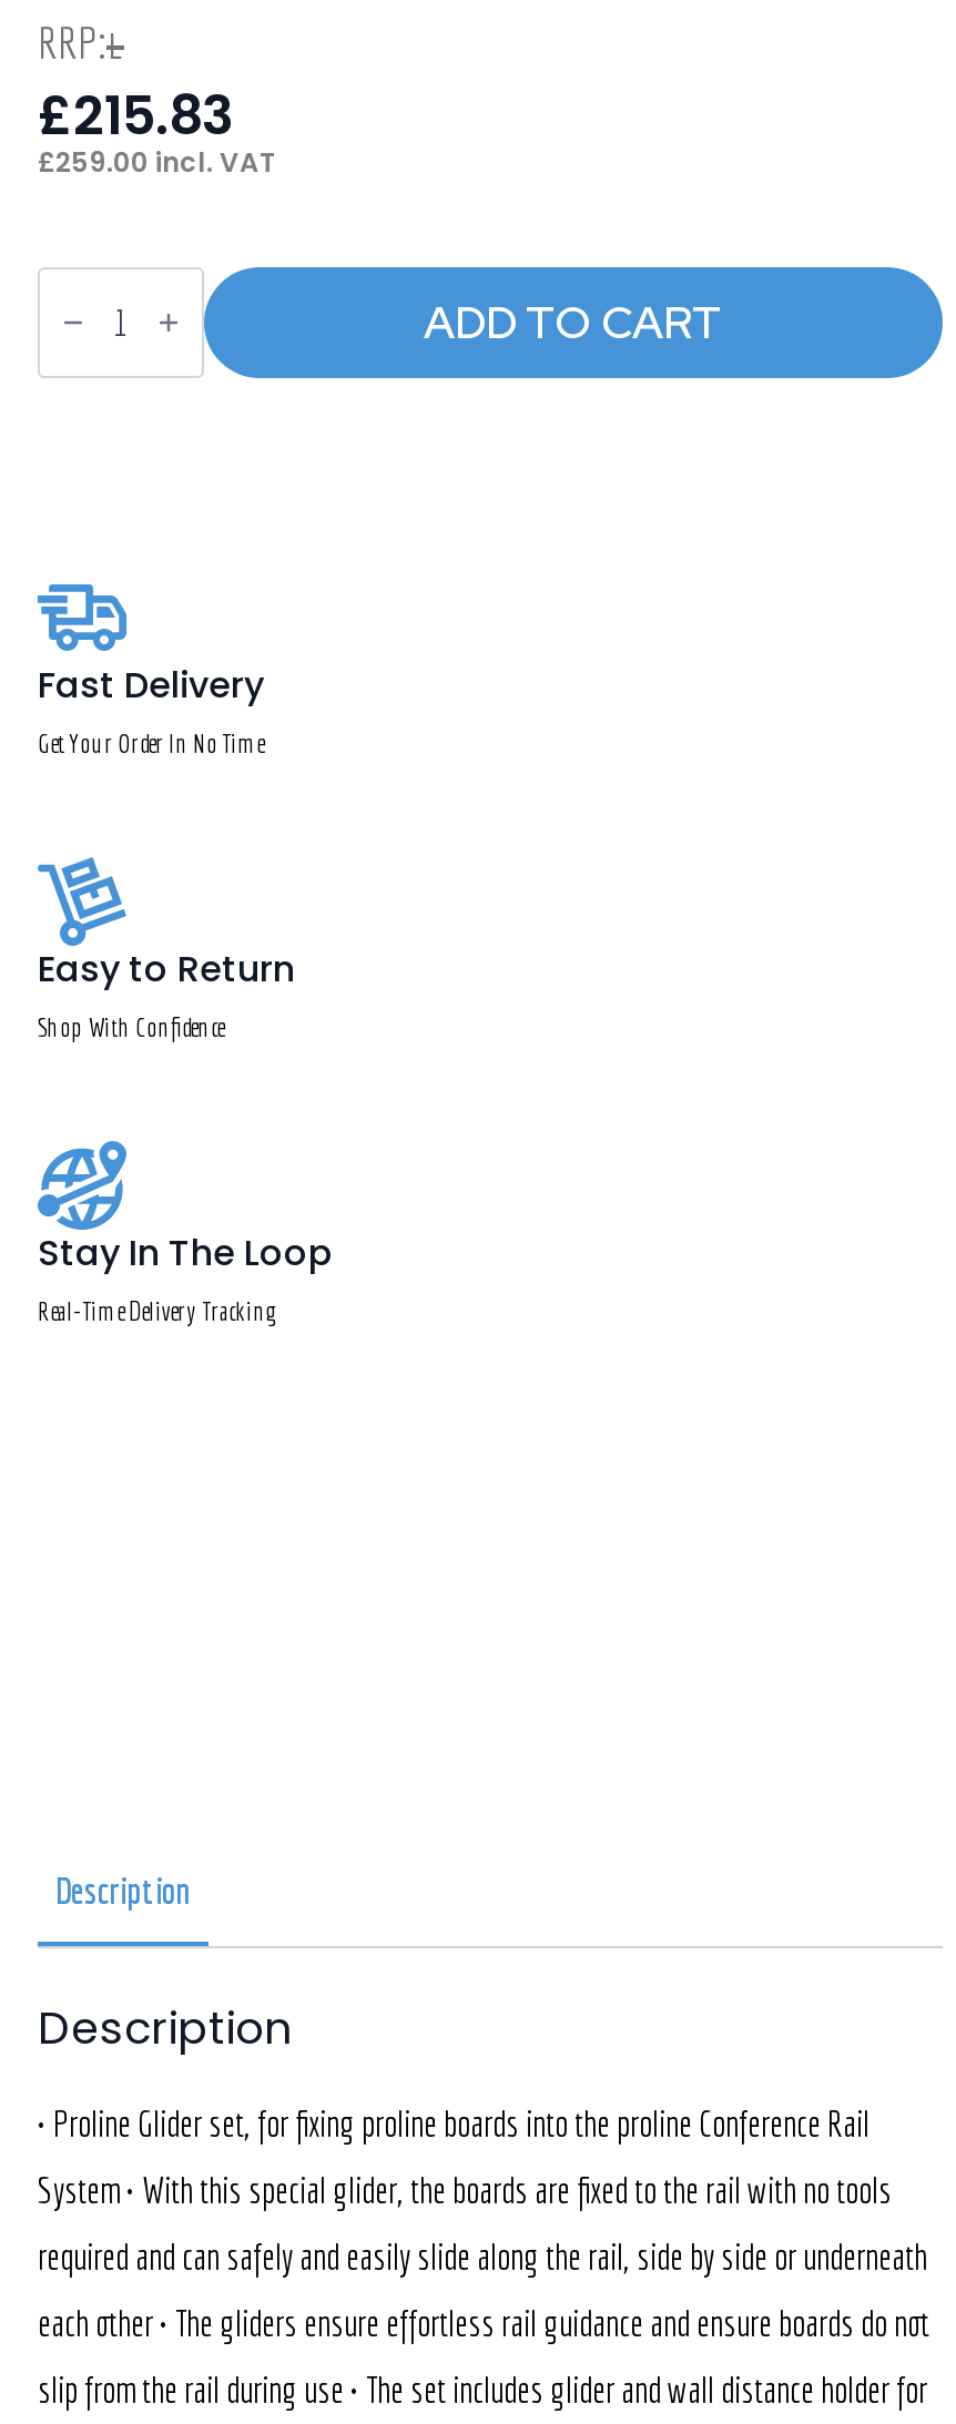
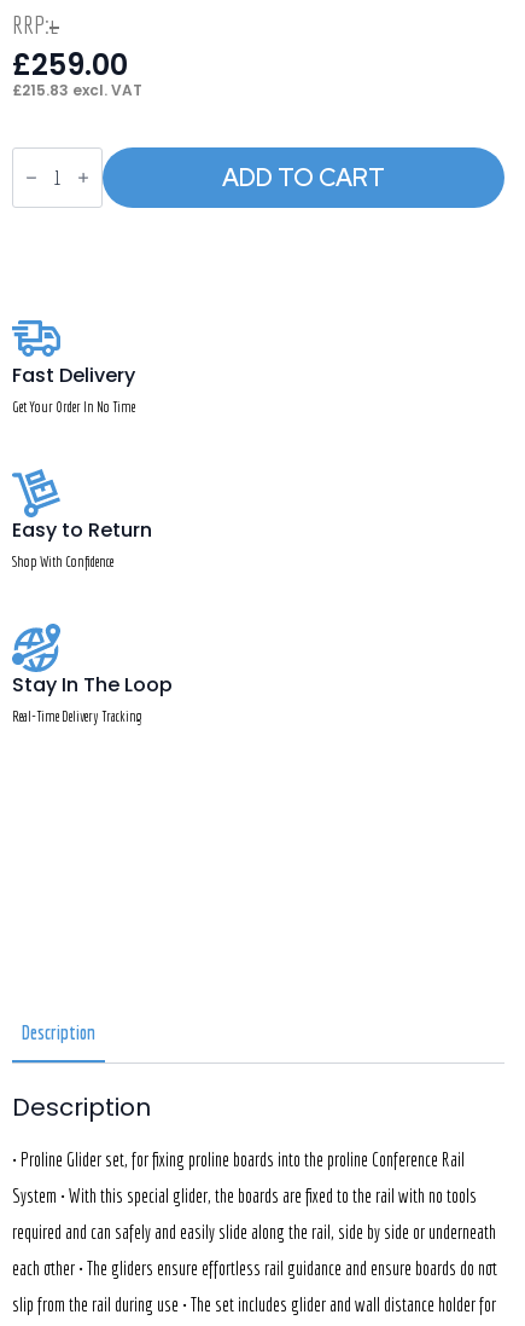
- £215.83
+ £259.00

- £259.00 incl. VAT
+ £215.83 excl. VAT
